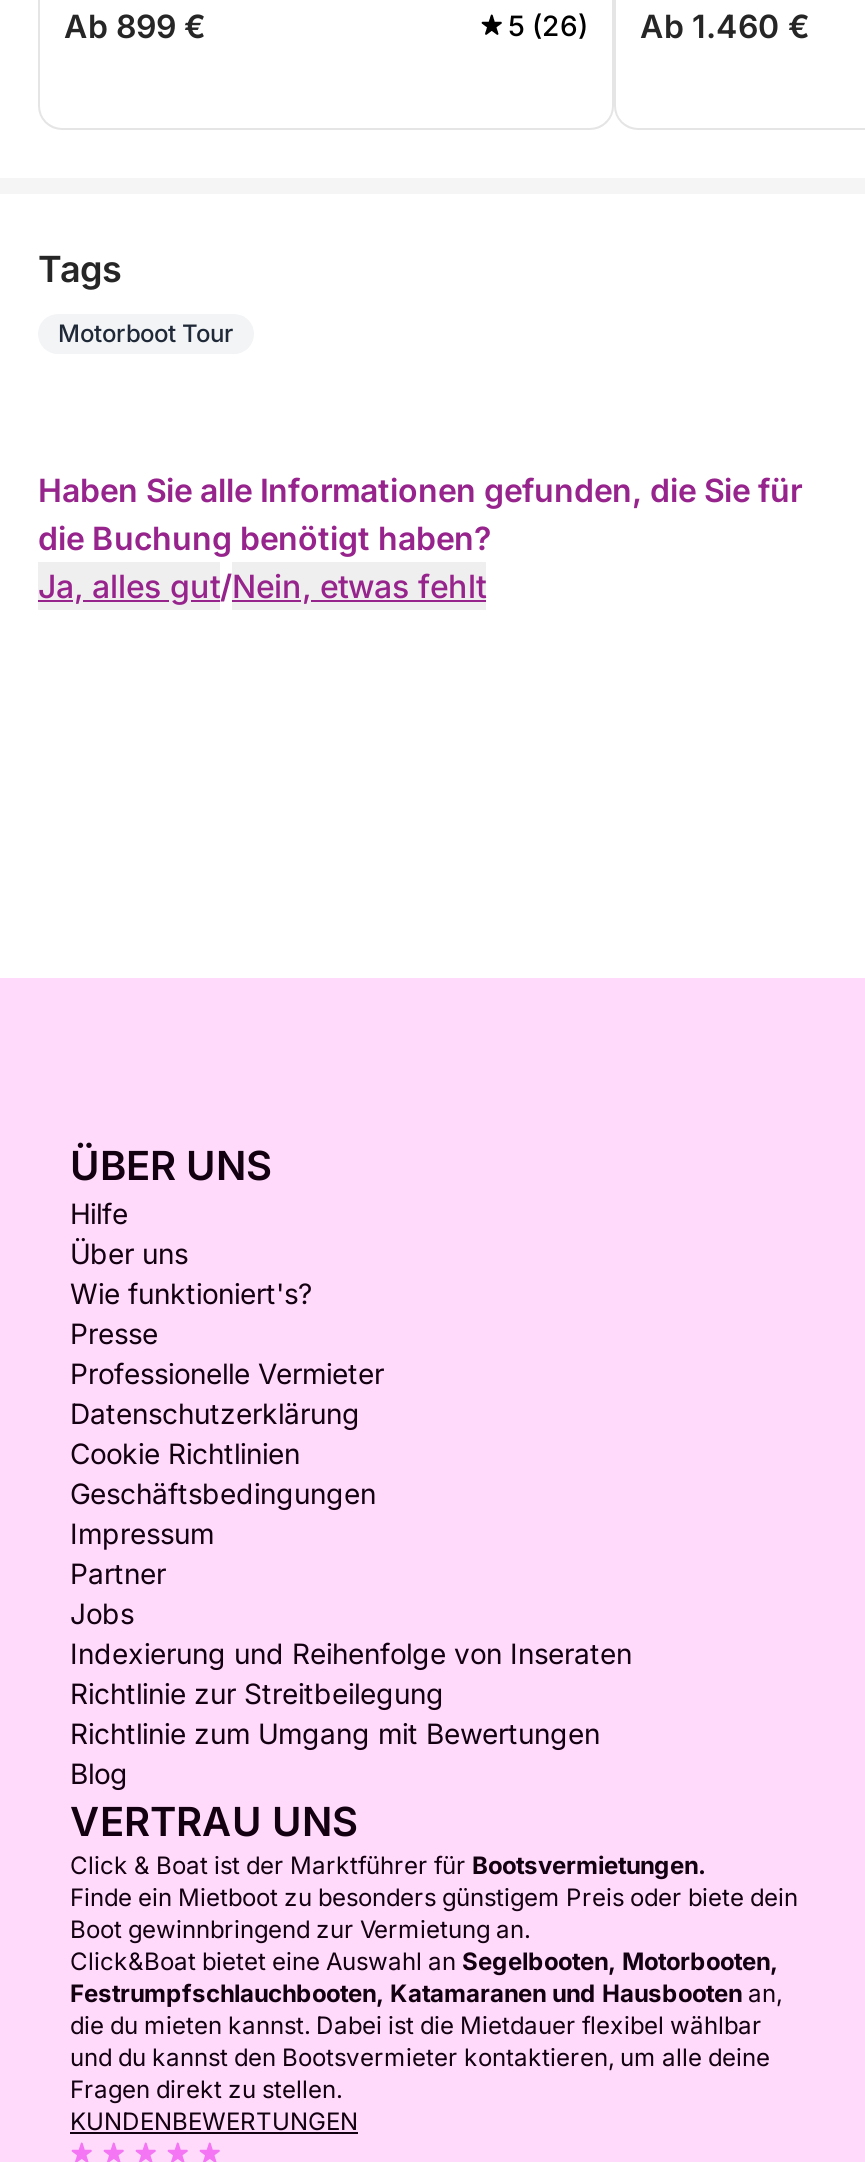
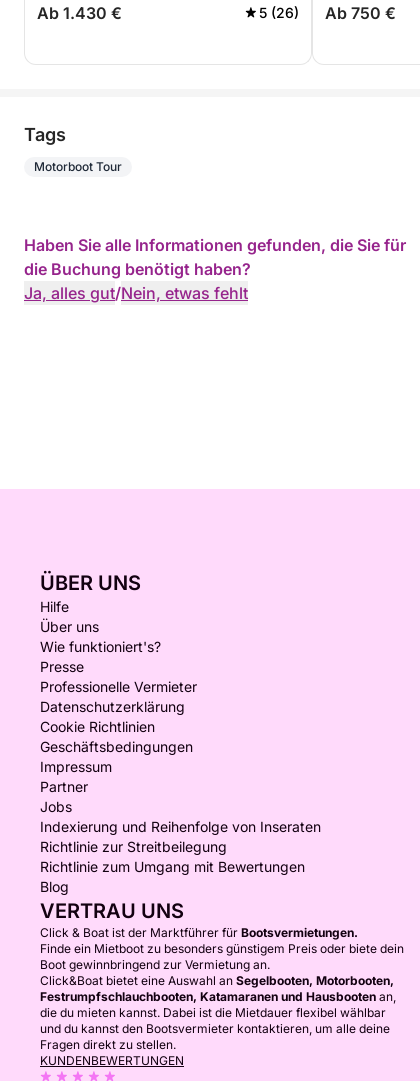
- Ab 899 €
+ Ab 1.430 €

- 5 (26) Ab 1.460 €
+ 5 (26) Ab 750 €
